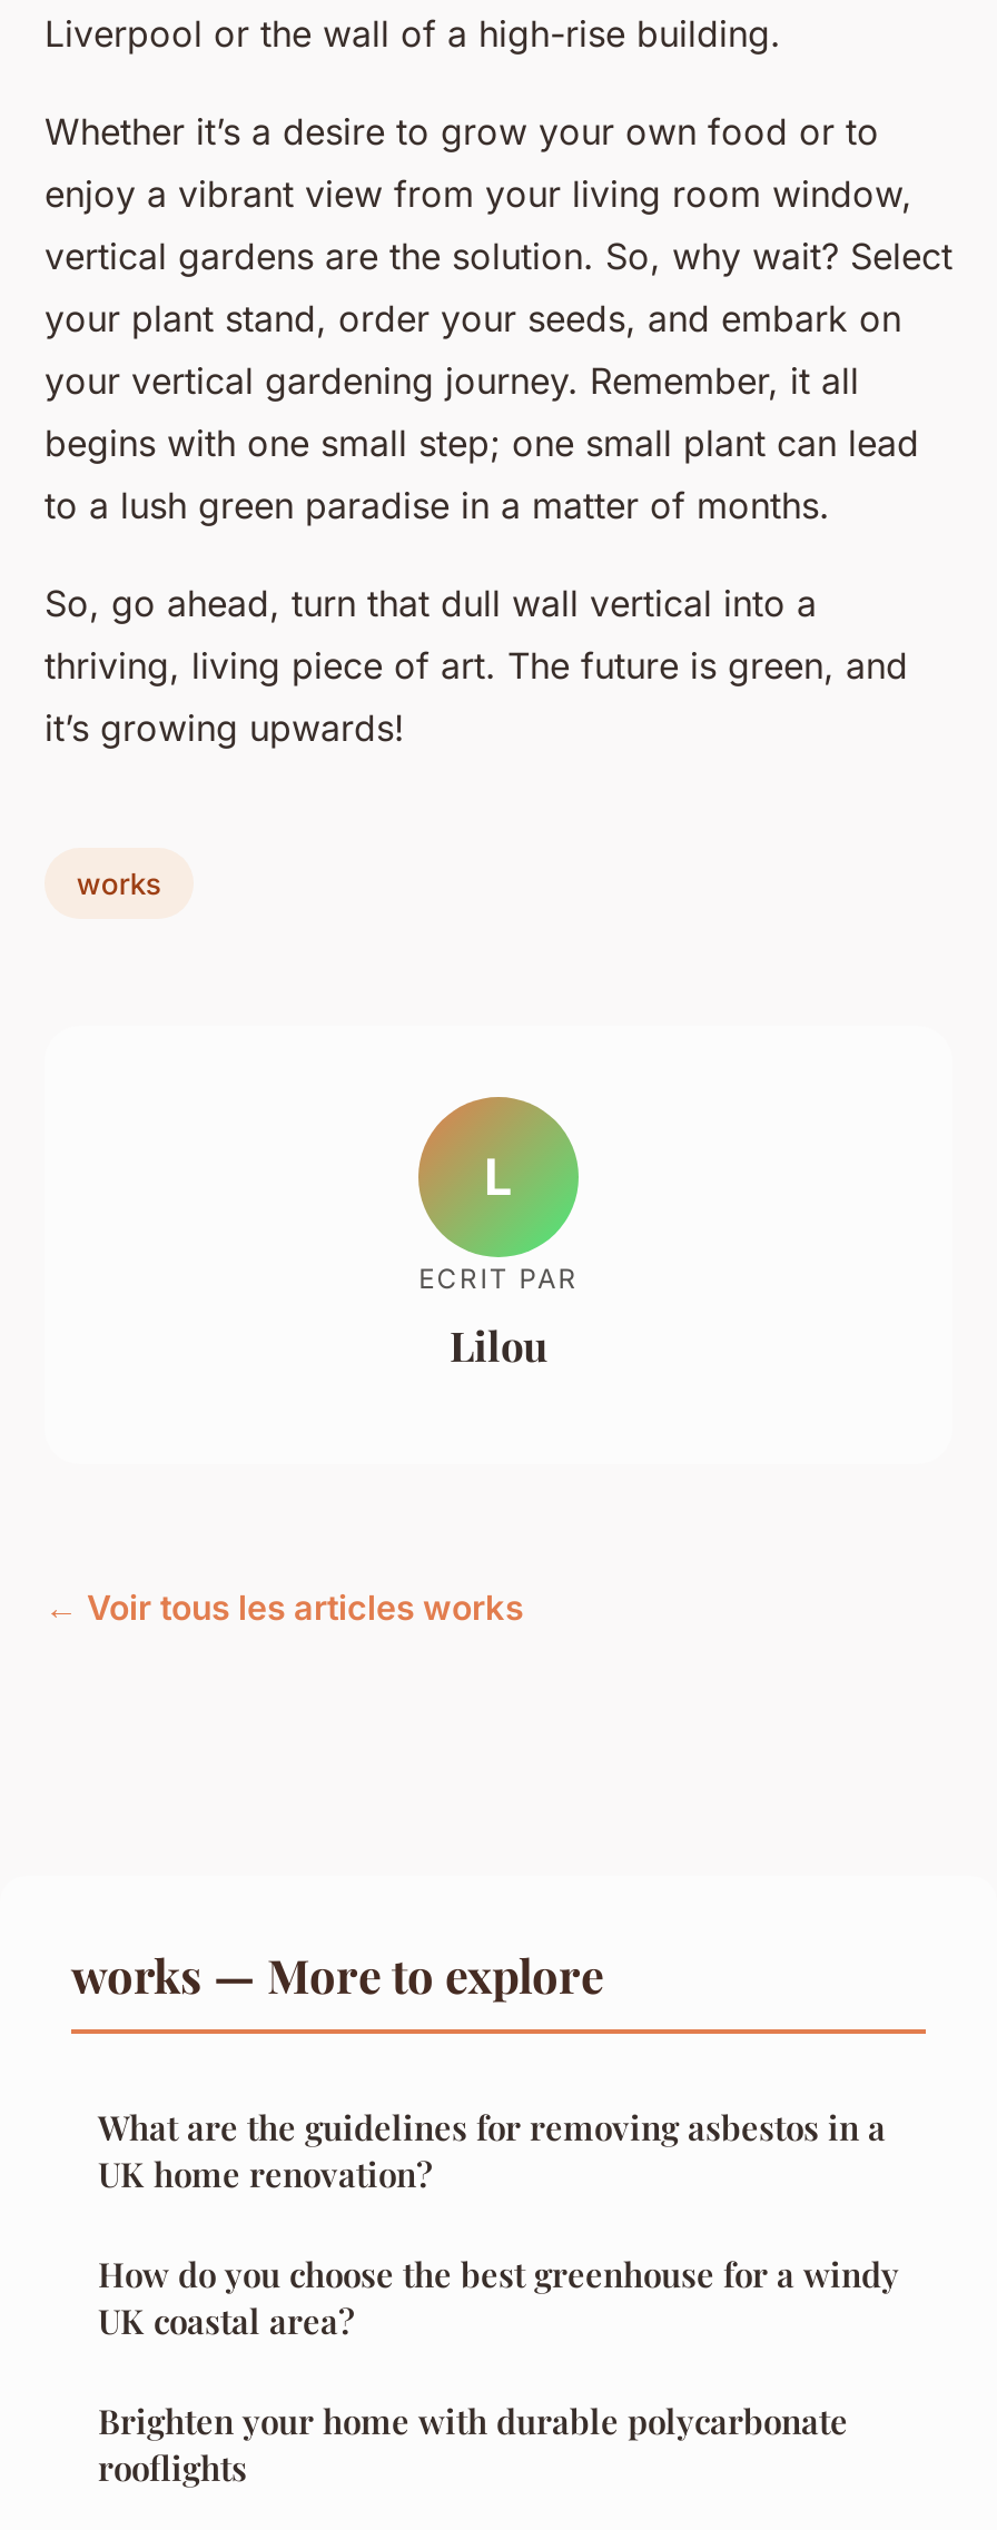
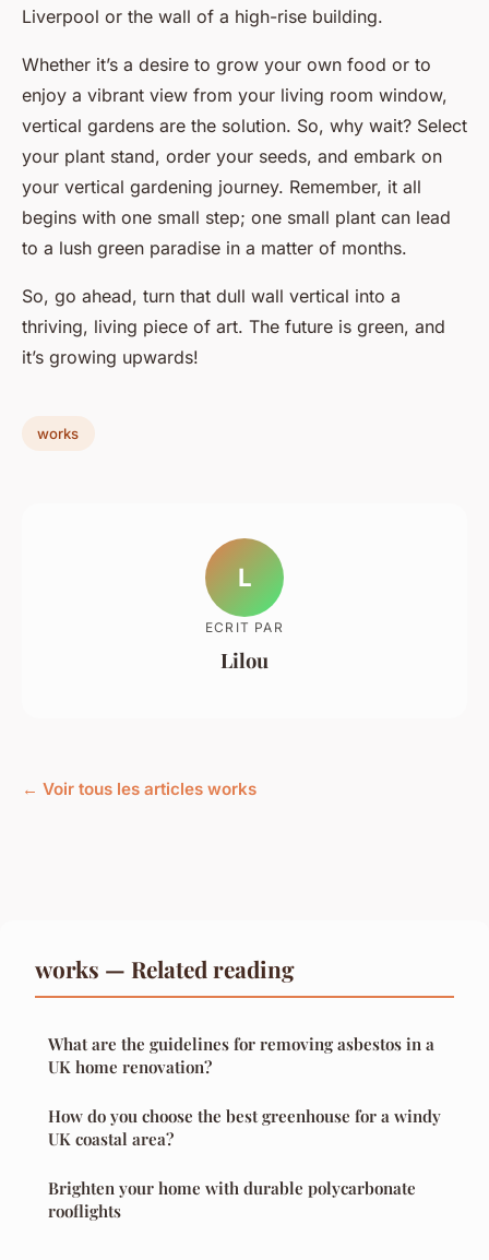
- works — More to explore
+ works — Related reading
